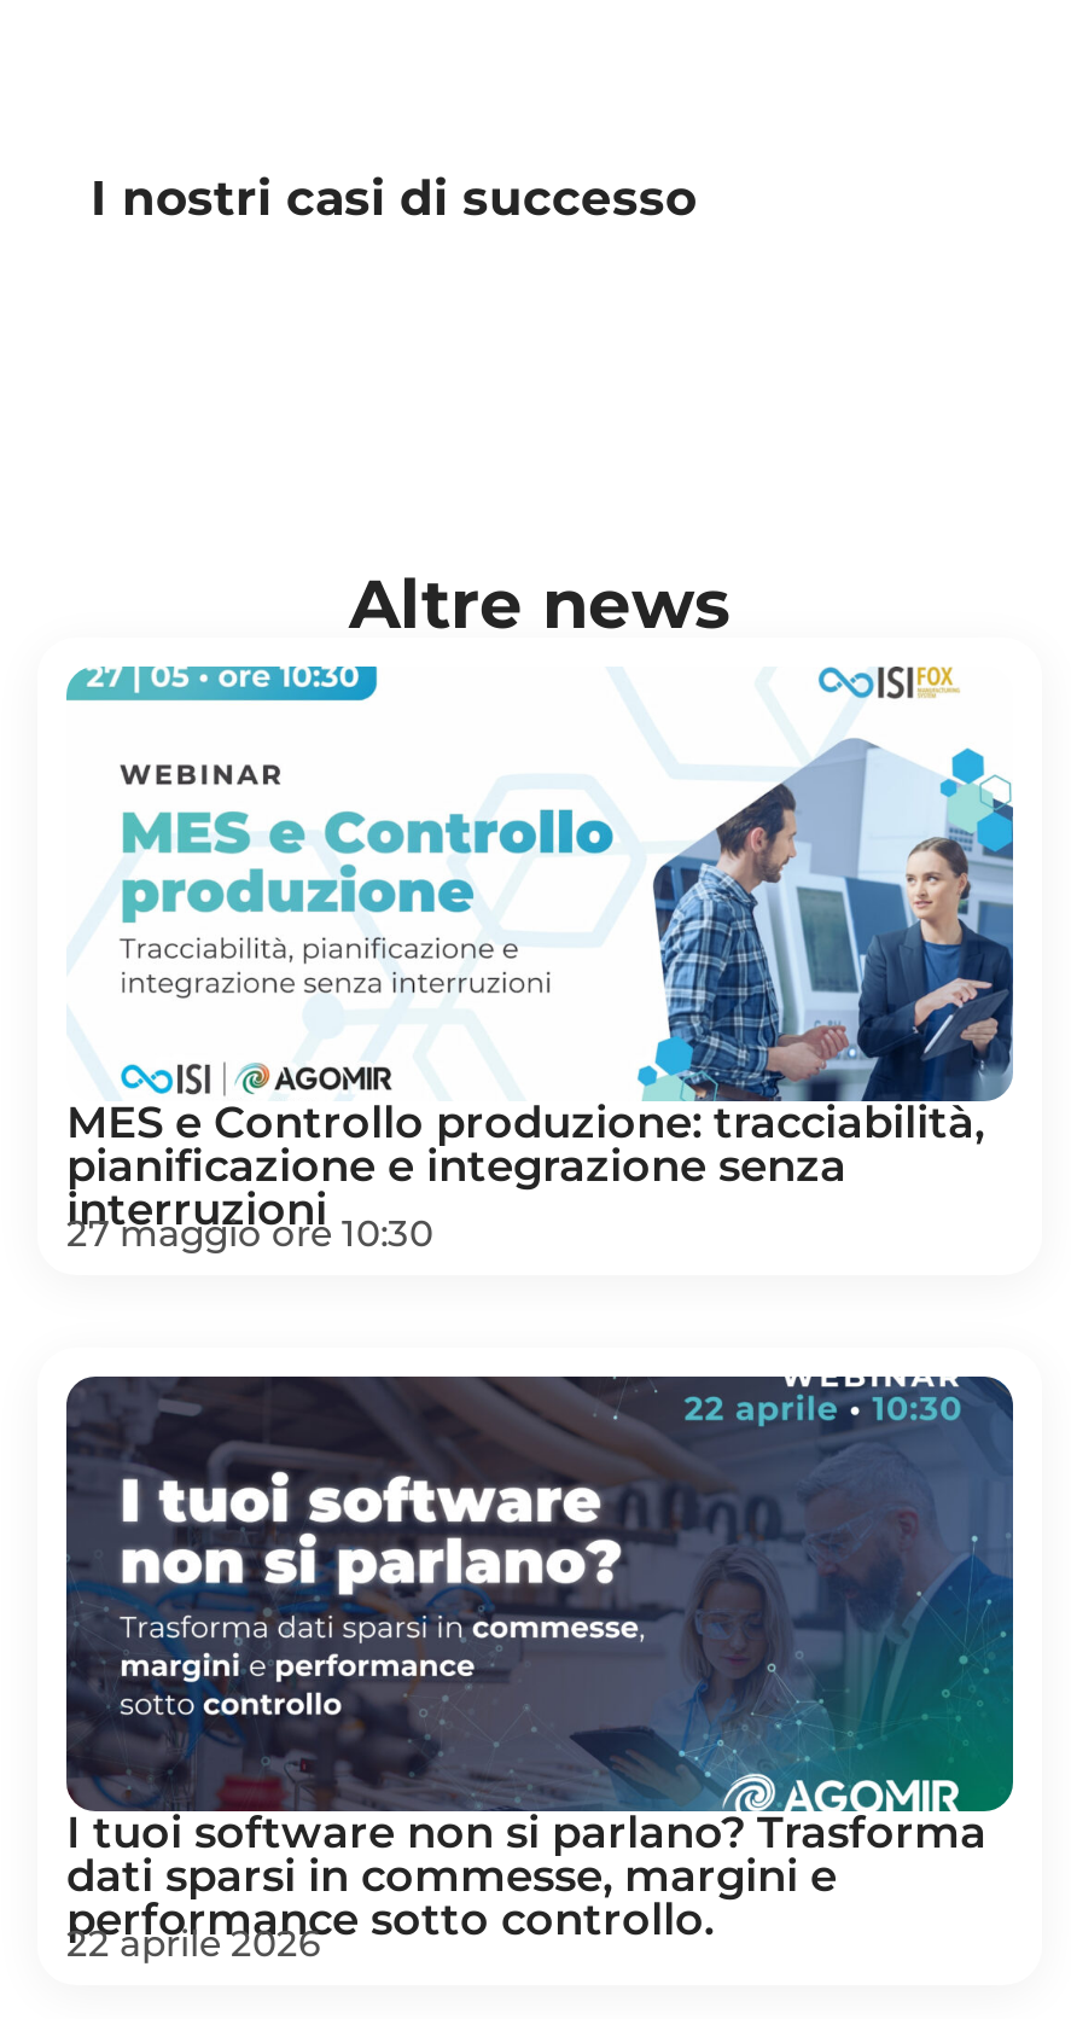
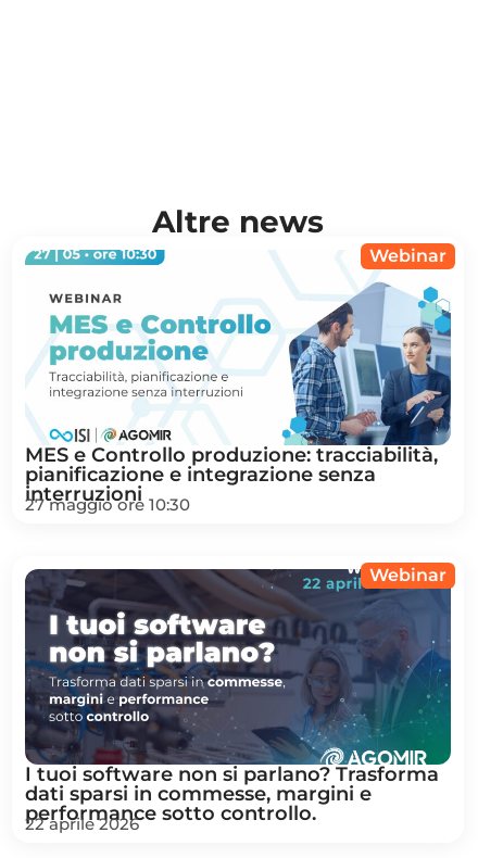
- I nostri casi di successo

+ Webinar

+ Webinar
